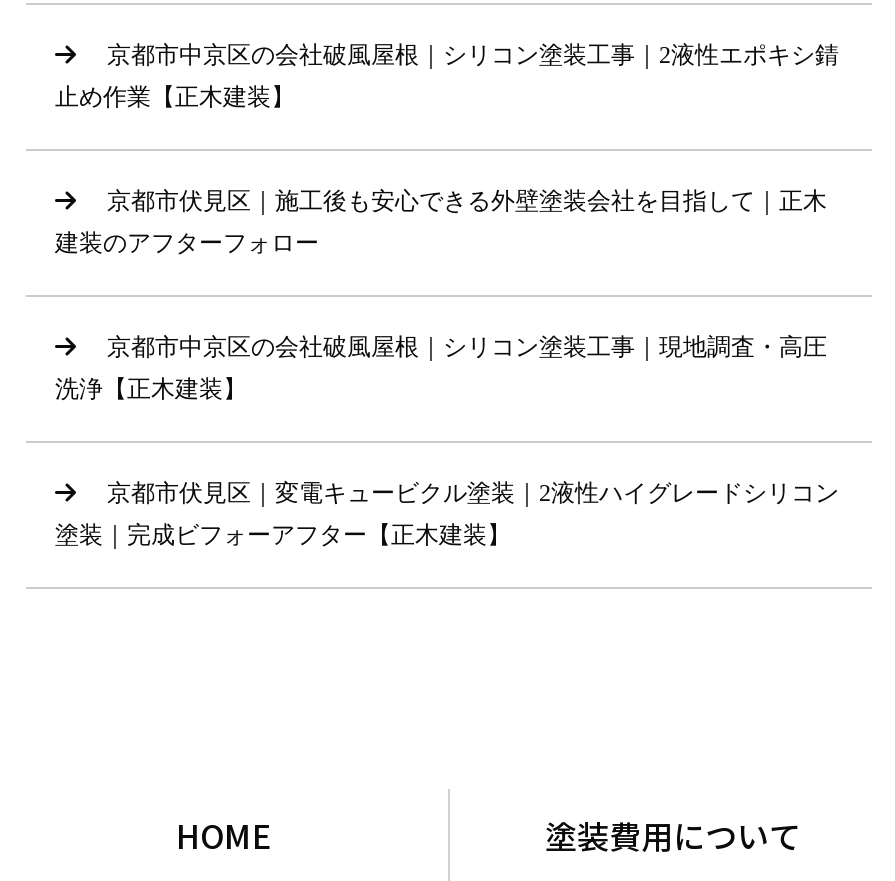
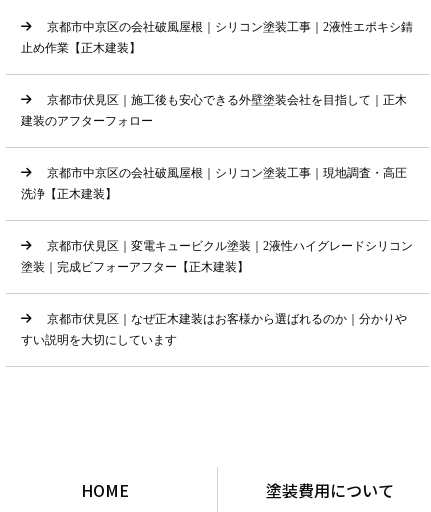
+ 京都市伏見区｜なぜ正木建装はお客様から選ばれるのか｜分かりや
+ すい説明を大切にしています
